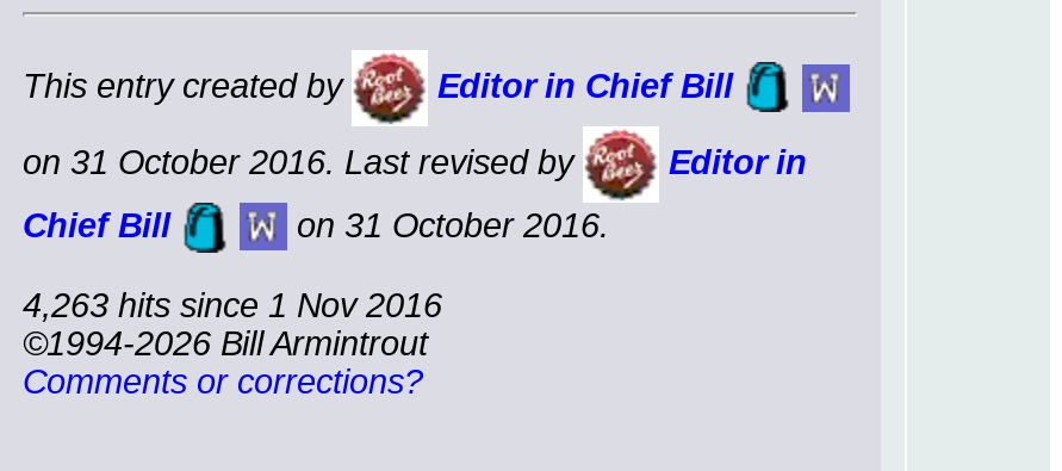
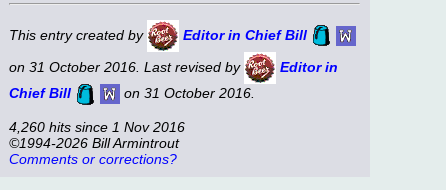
- 4,263 hits since 1 Nov 2016
+ 4,260 hits since 1 Nov 2016
